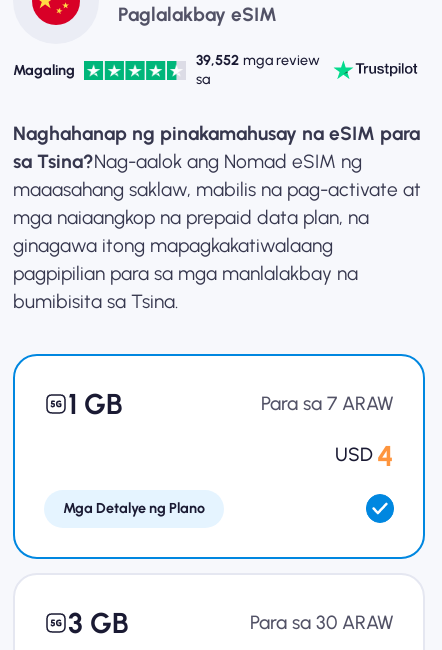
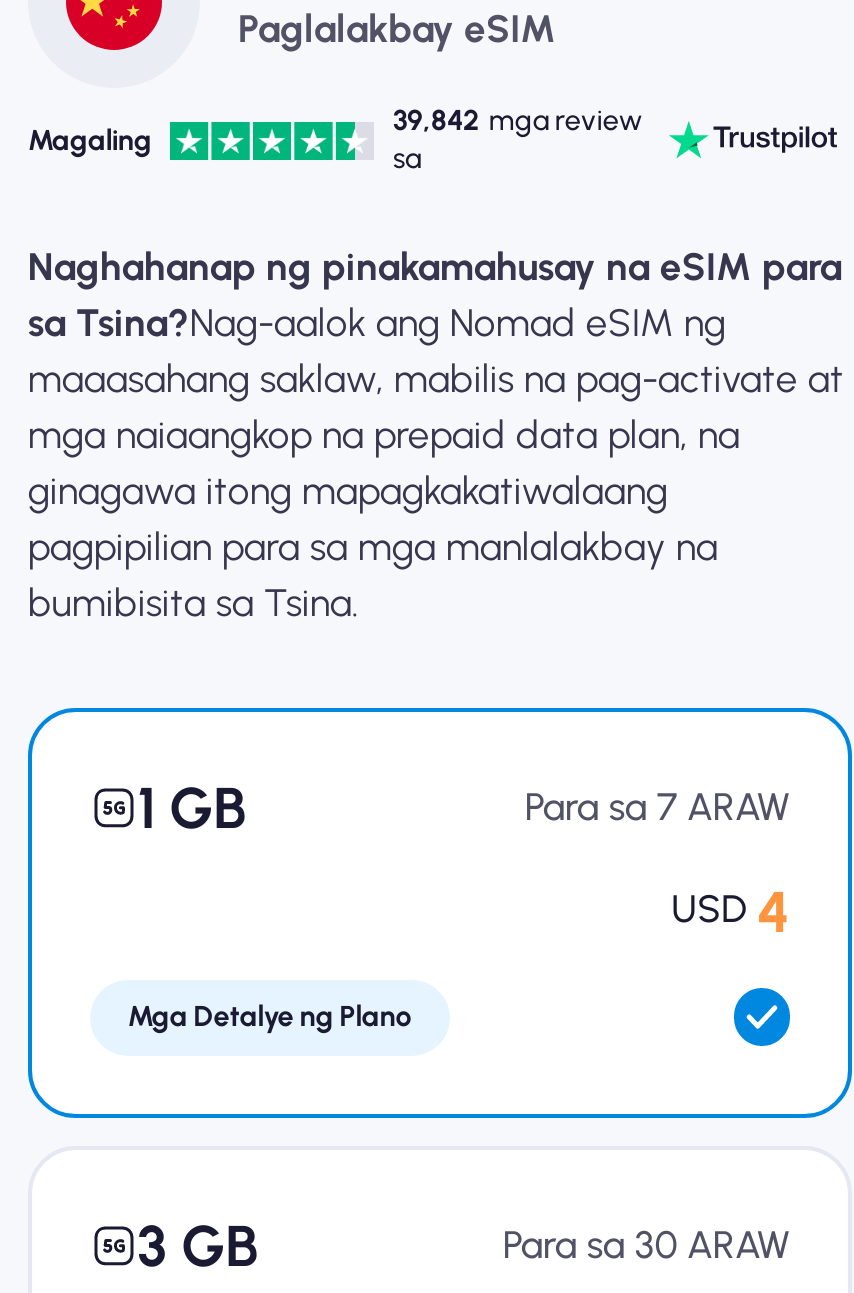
- 39,552 mga review
+ 39,842 mga review
